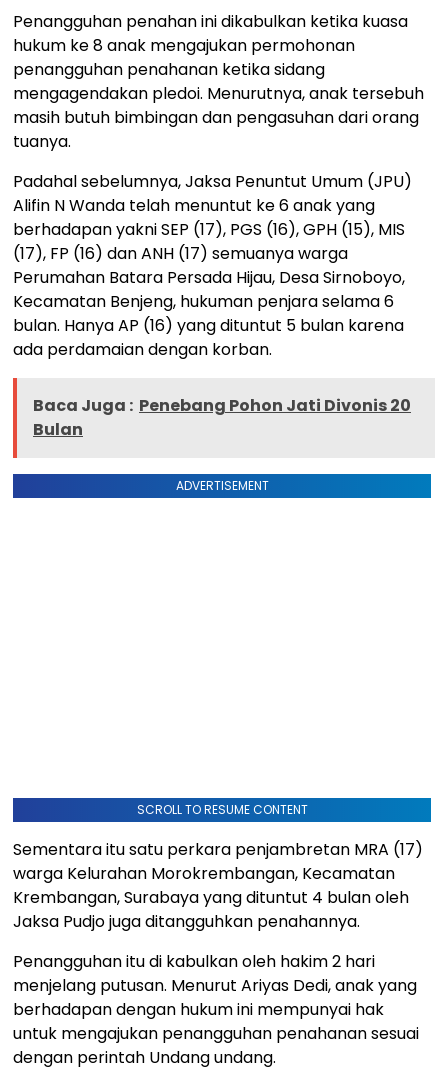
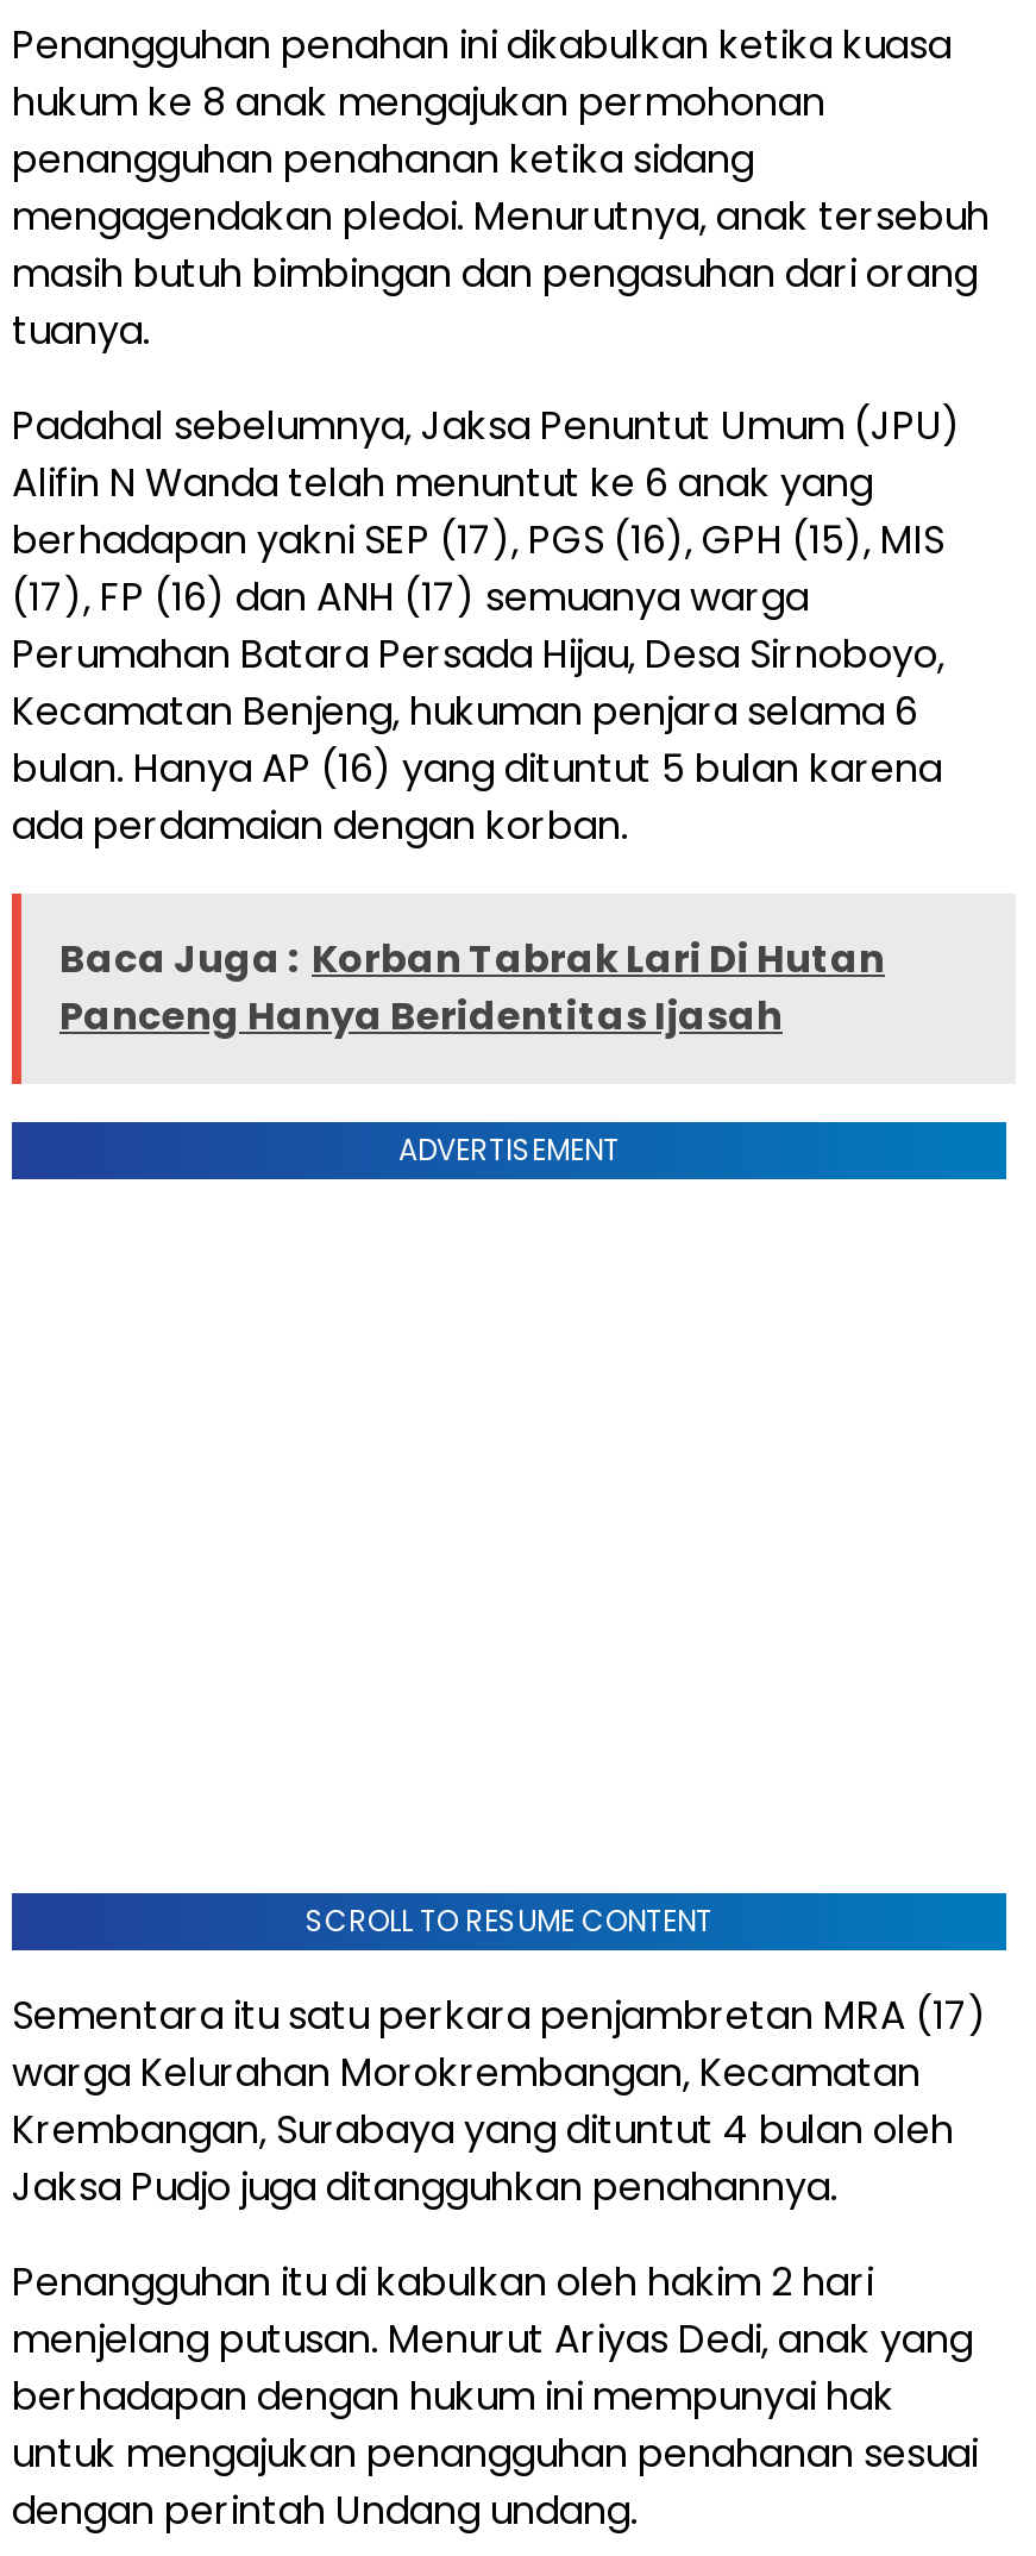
- Baca Juga : Penebang Pohon Jati Divonis 20
- Bulan
+ Baca Juga : Korban Tabrak Lari Di Hutan
+ Panceng Hanya Beridentitas Ijasah
